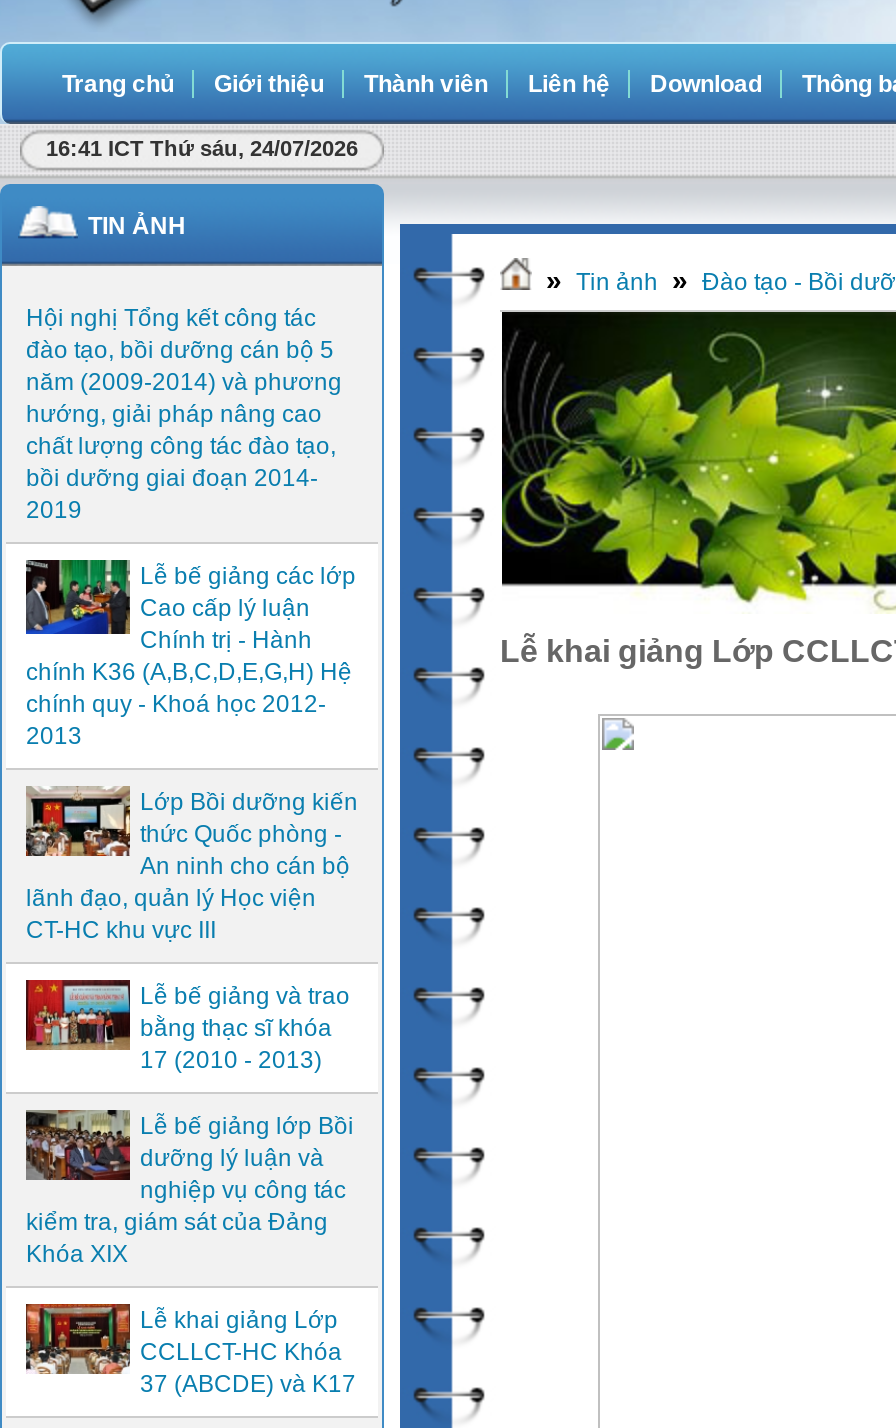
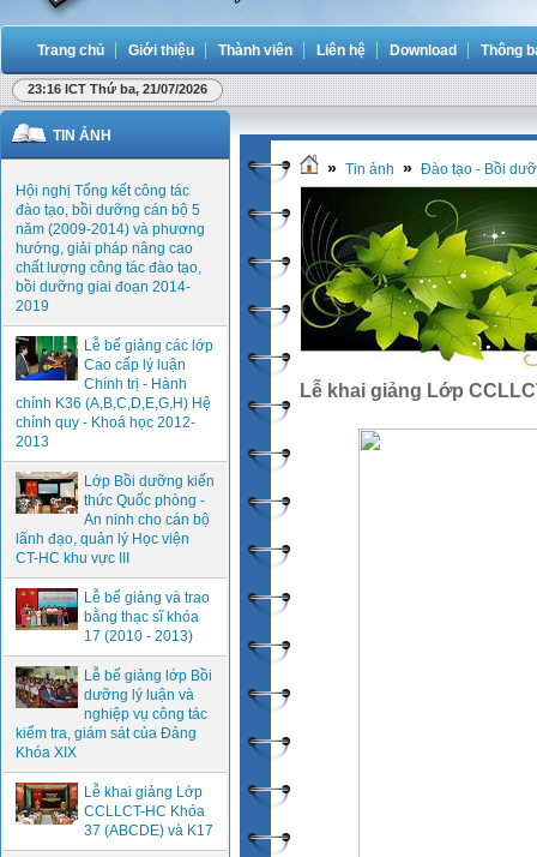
- 16:41 ICT Thứ sáu, 24/07/2026
+ 23:16 ICT Thứ ba, 21/07/2026
